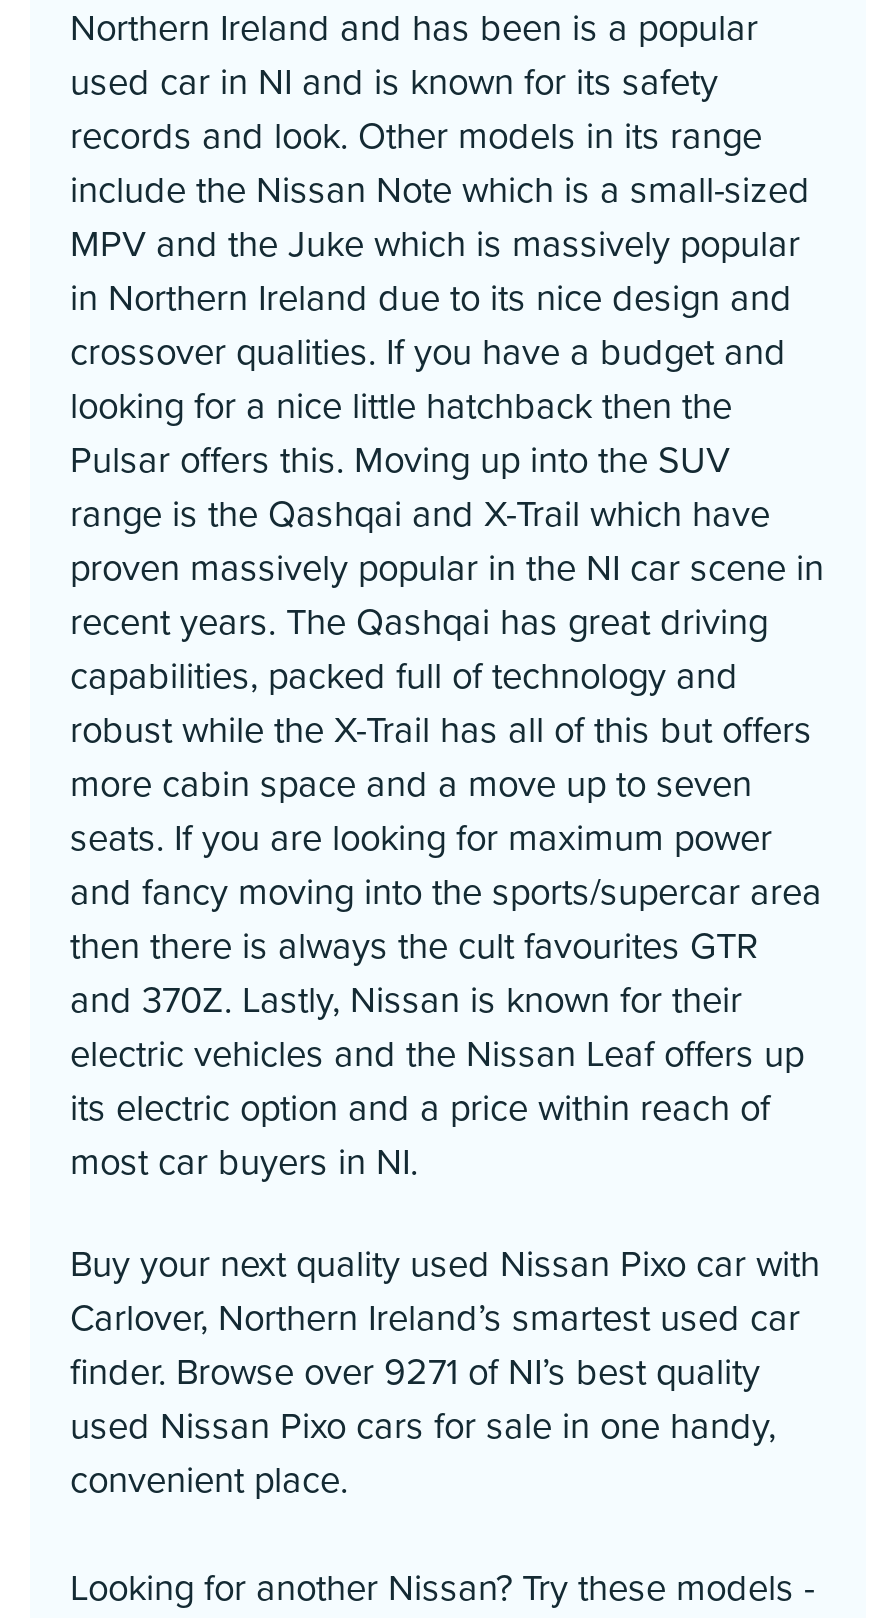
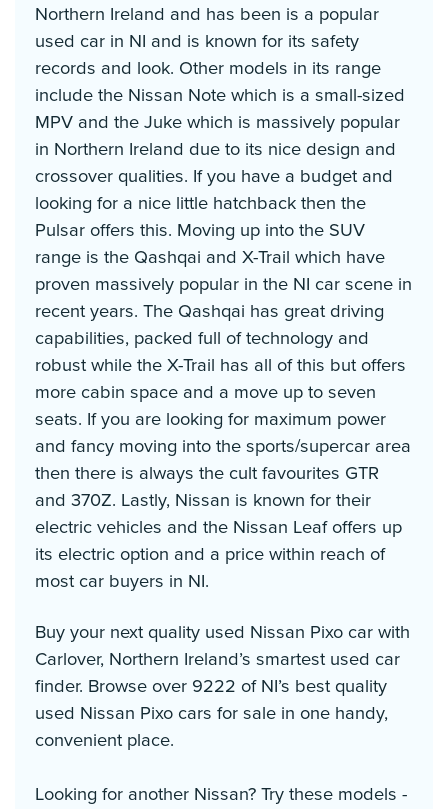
- finder. Browse over 9271 of NI’s best quality
+ finder. Browse over 9222 of NI’s best quality
